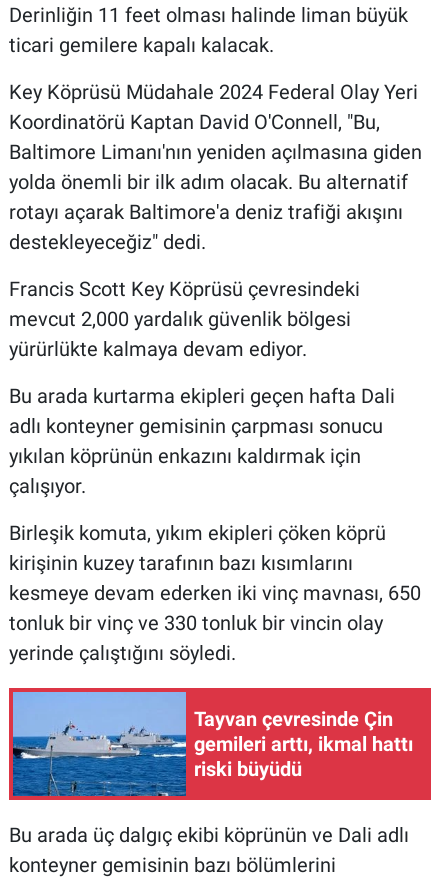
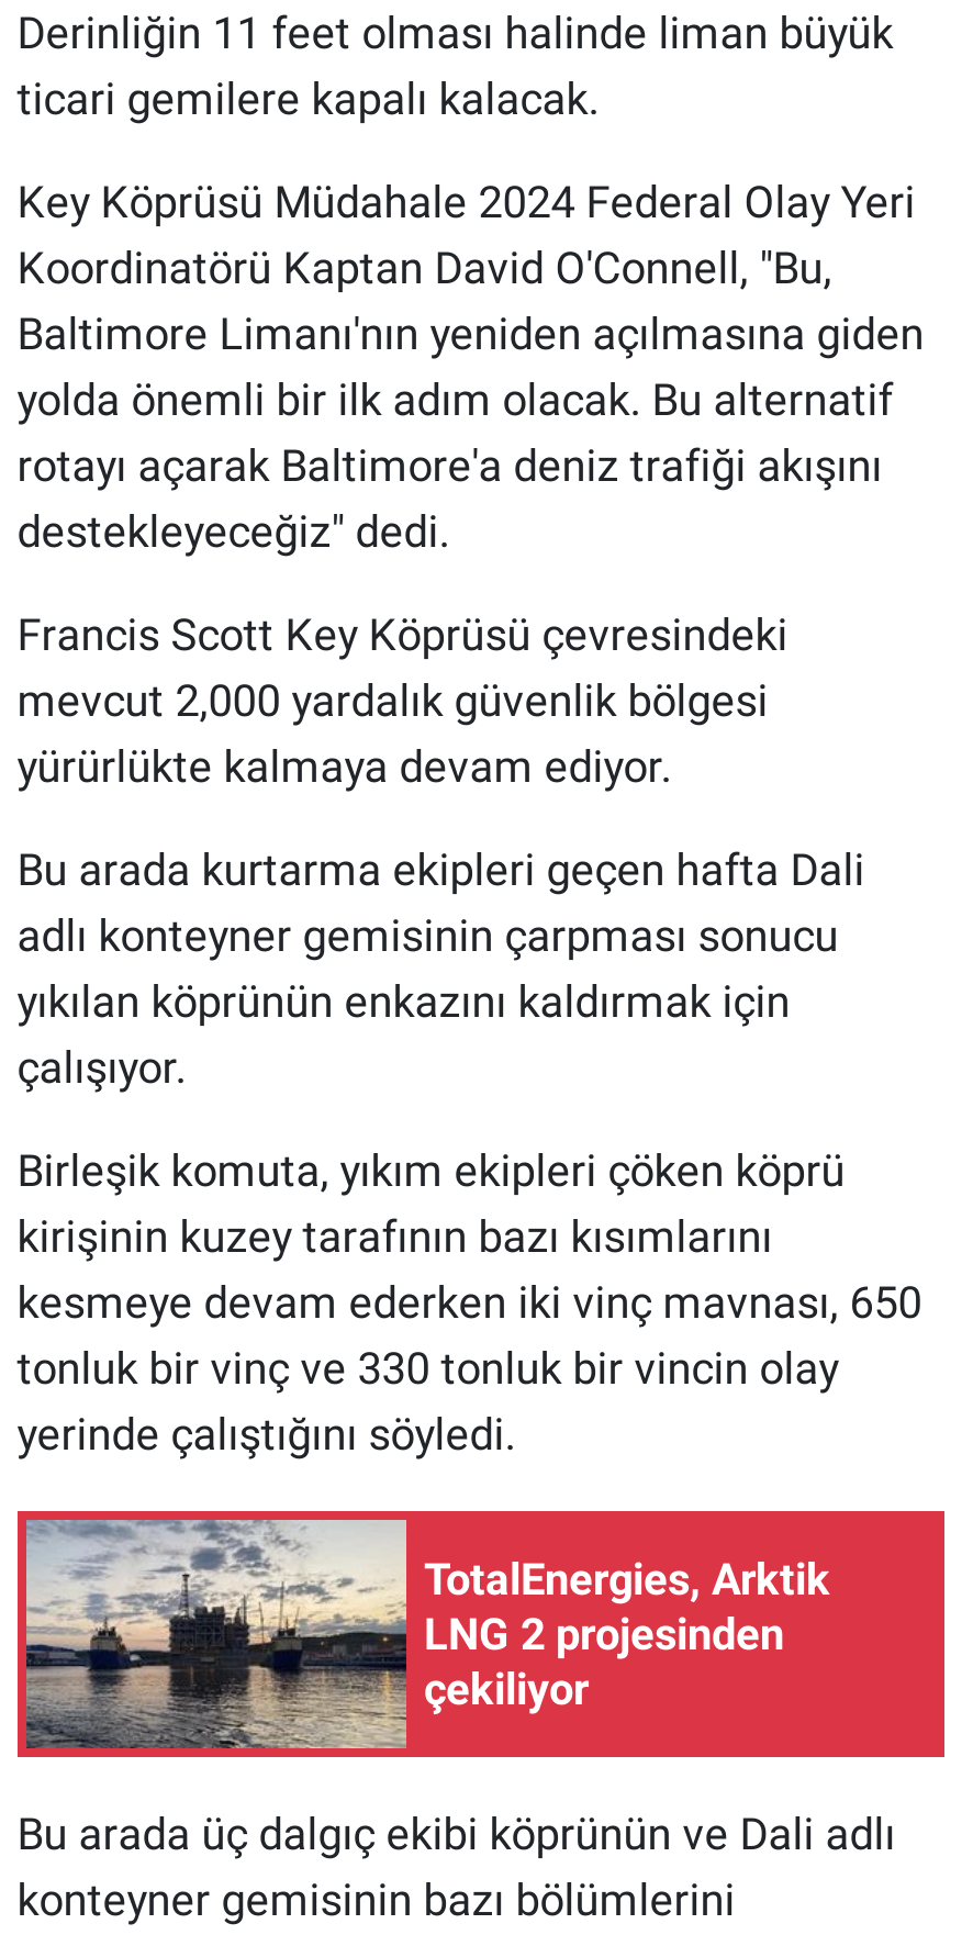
- [image]
- Tayvan çevresinde Çin
- gemileri arttı, ikmal hattı
- riski büyüdü
+ [image]
+ TotalEnergies, Arktik
+ LNG 2 projesinden
+ çekiliyor
